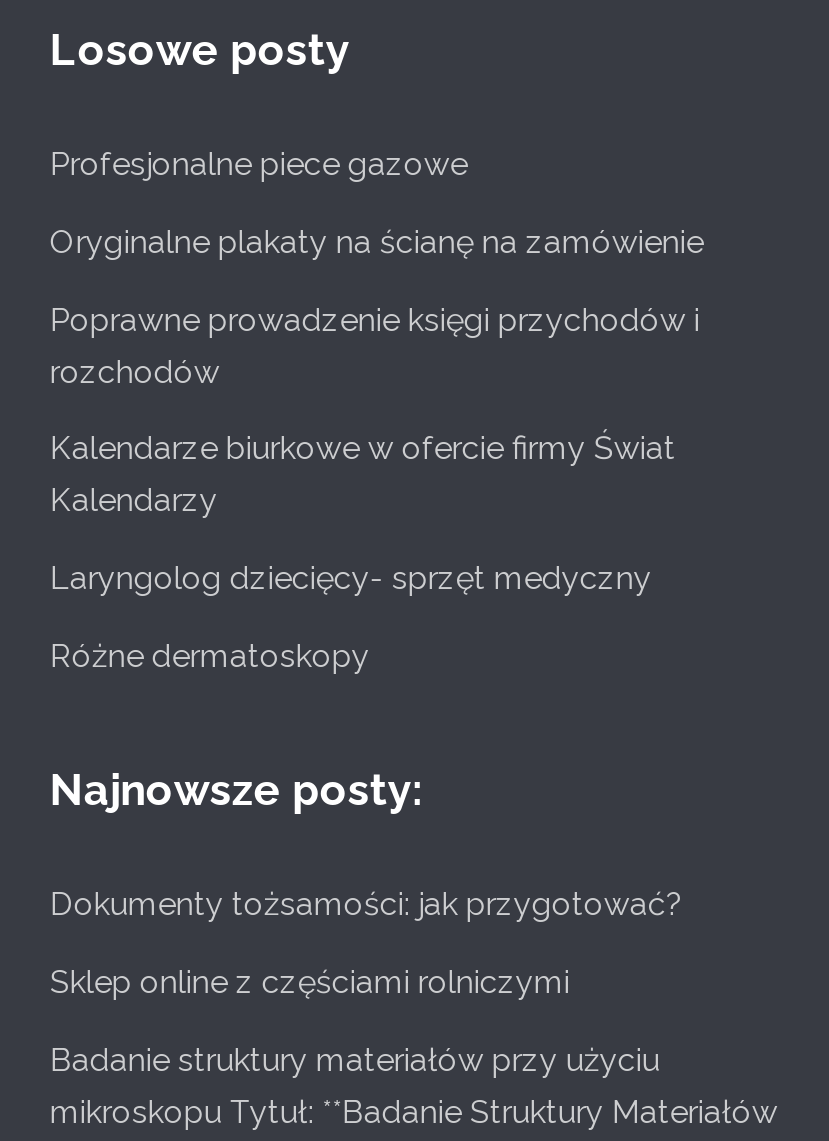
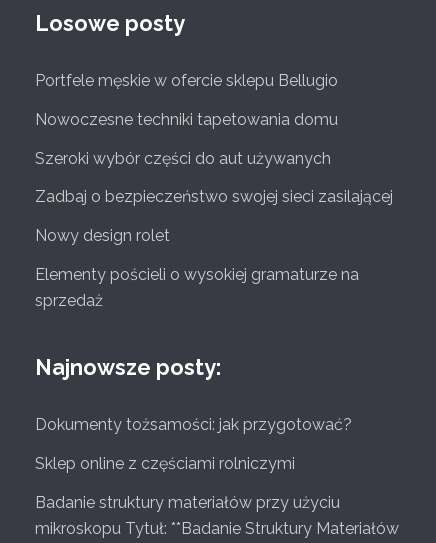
- Profesjonalne piece gazowe
+ Portfele męskie w ofercie sklepu Bellugio

- Oryginalne plakaty na ścianę na zamówienie
+ Nowoczesne techniki tapetowania domu

- Poprawne prowadzenie księgi przychodów i
- rozchodów
+ Szeroki wybór części do aut używanych

- Kalendarze biurkowe w ofercie firmy Świat
- Kalendarzy
+ Zadbaj o bezpieczeństwo swojej sieci zasilającej

- Laryngolog dziecięcy- sprzęt medyczny
+ Nowy design rolet

- Różne dermatoskopy
+ Elementy pościeli o wysokiej gramaturze na
+ sprzedaż
